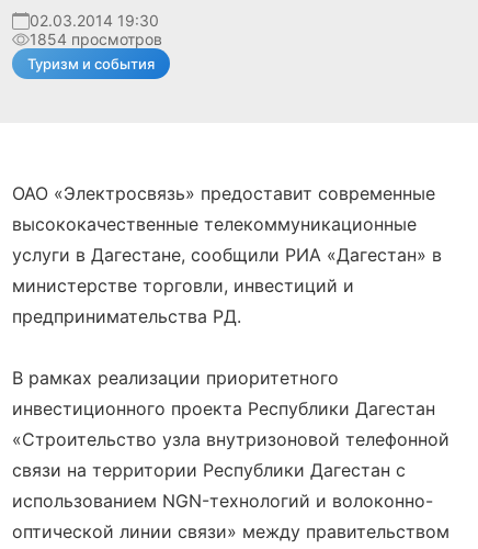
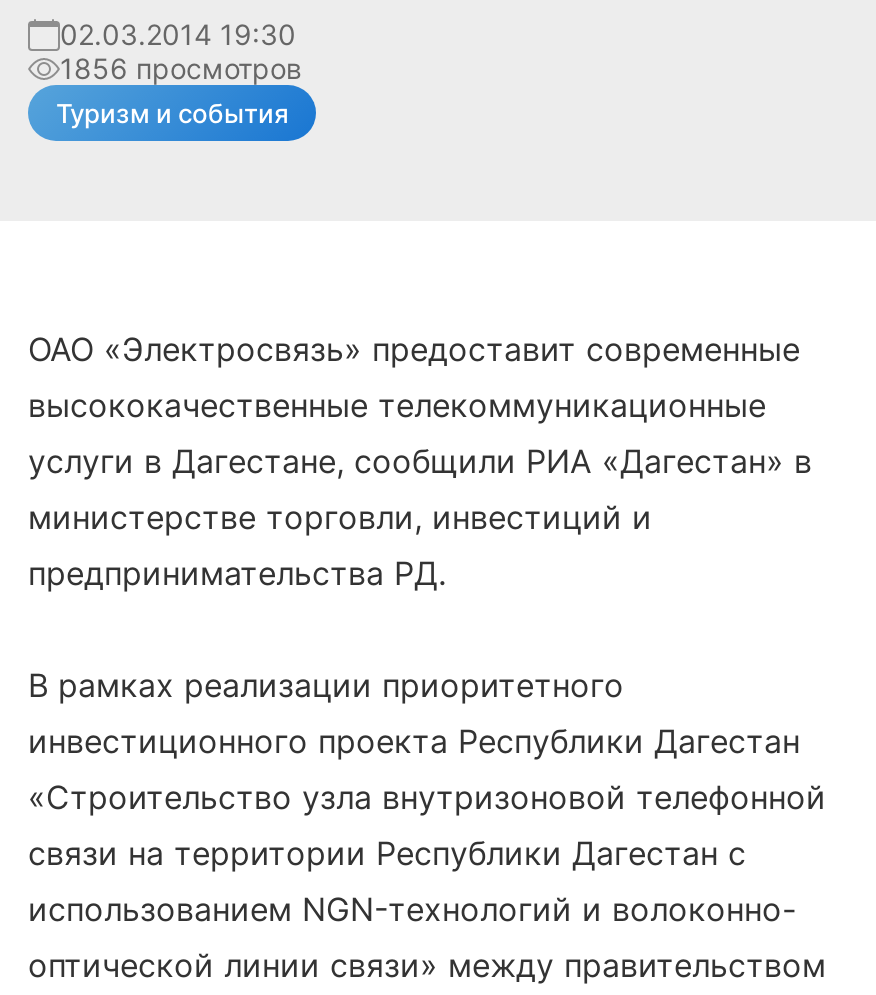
- 1854 просмотров
+ 1856 просмотров
